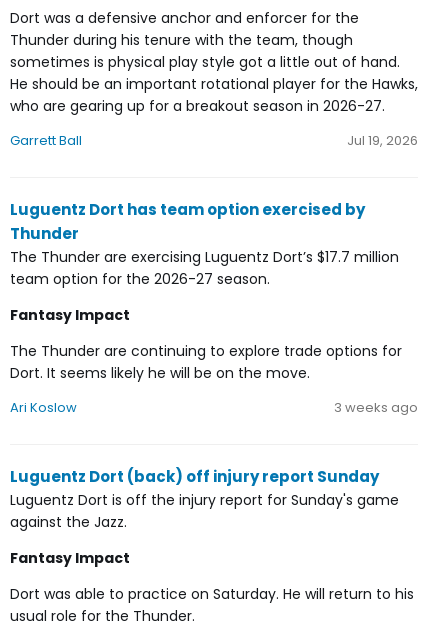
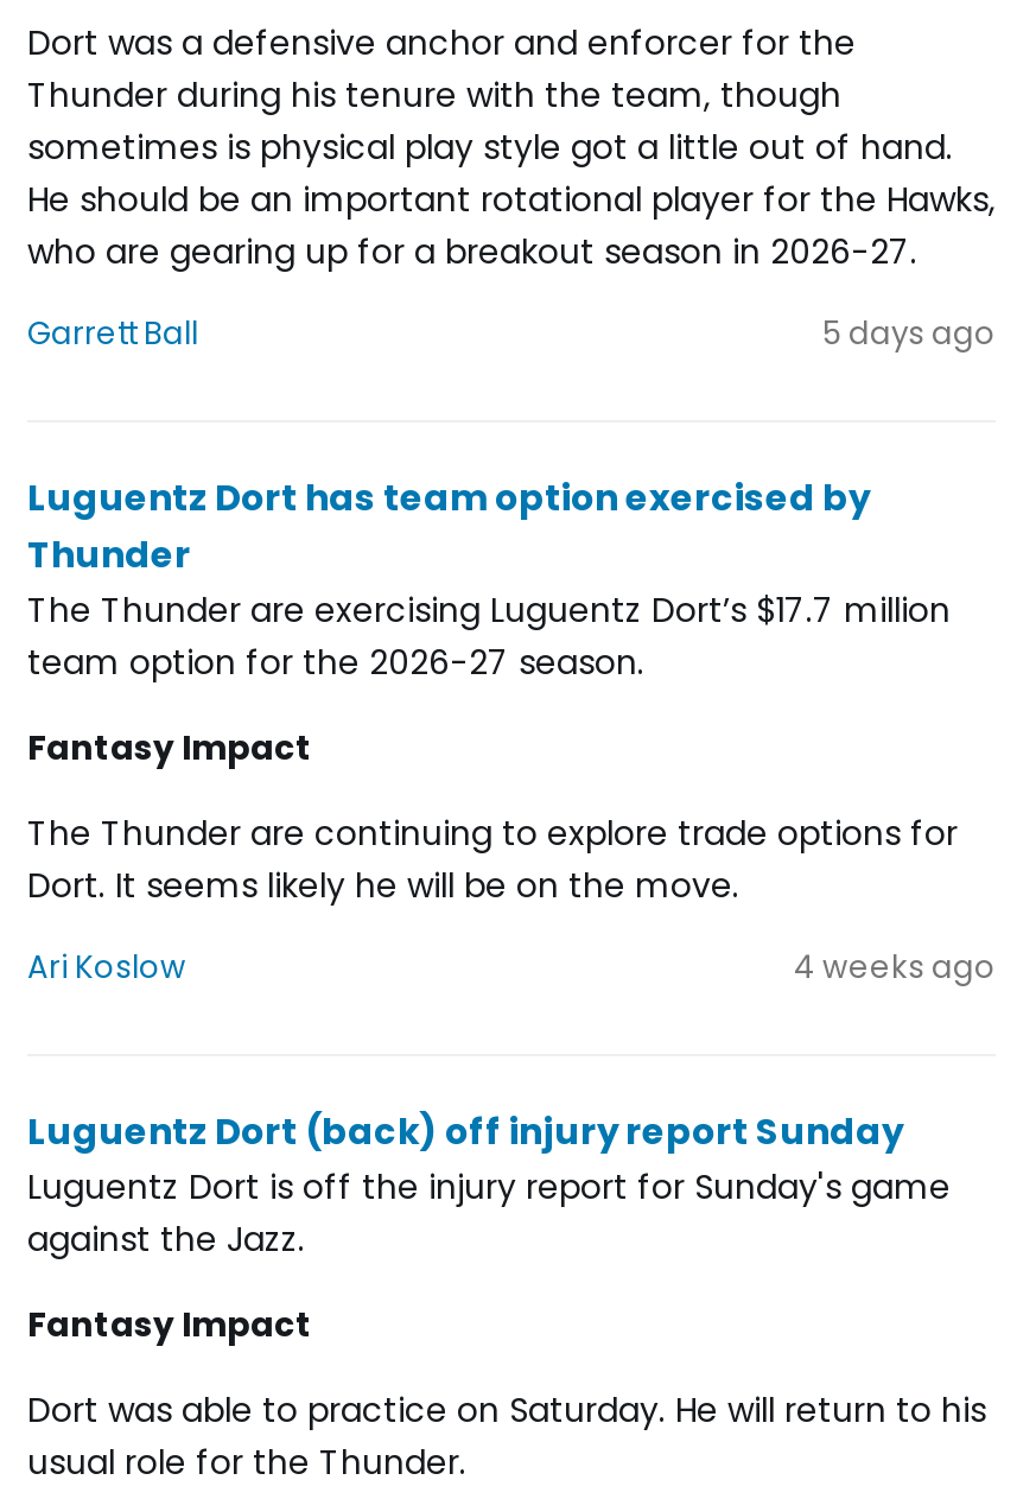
- Jul 19, 2026
+ 5 days ago

- 3 weeks ago
+ 4 weeks ago
